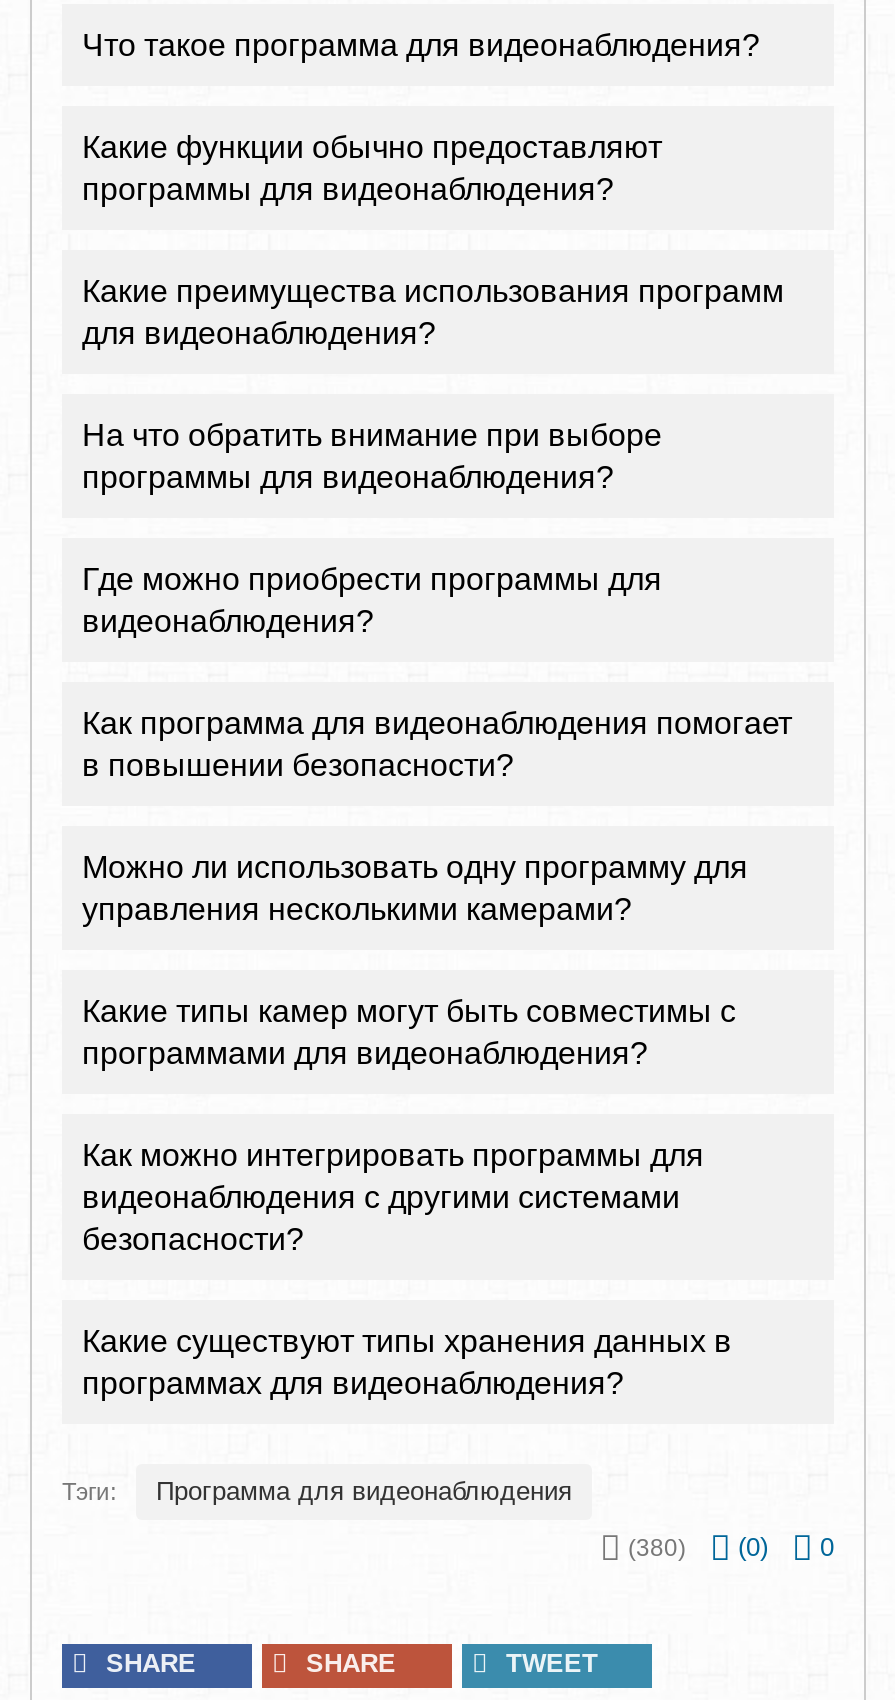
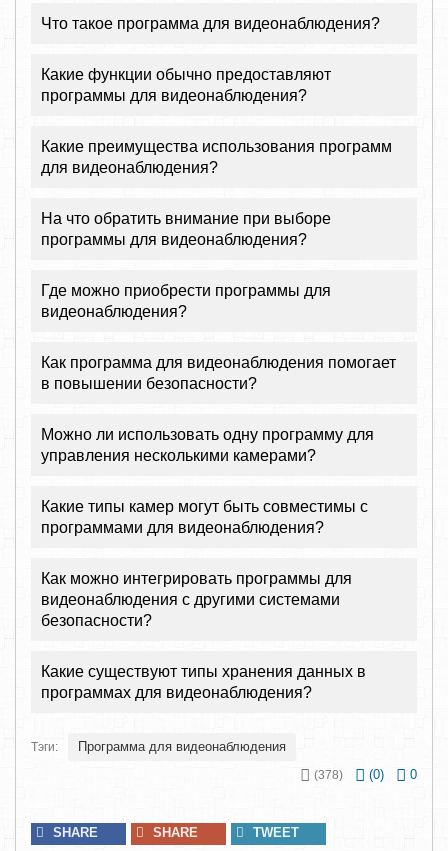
- (380) (0) 0
+ (378) (0) 0
